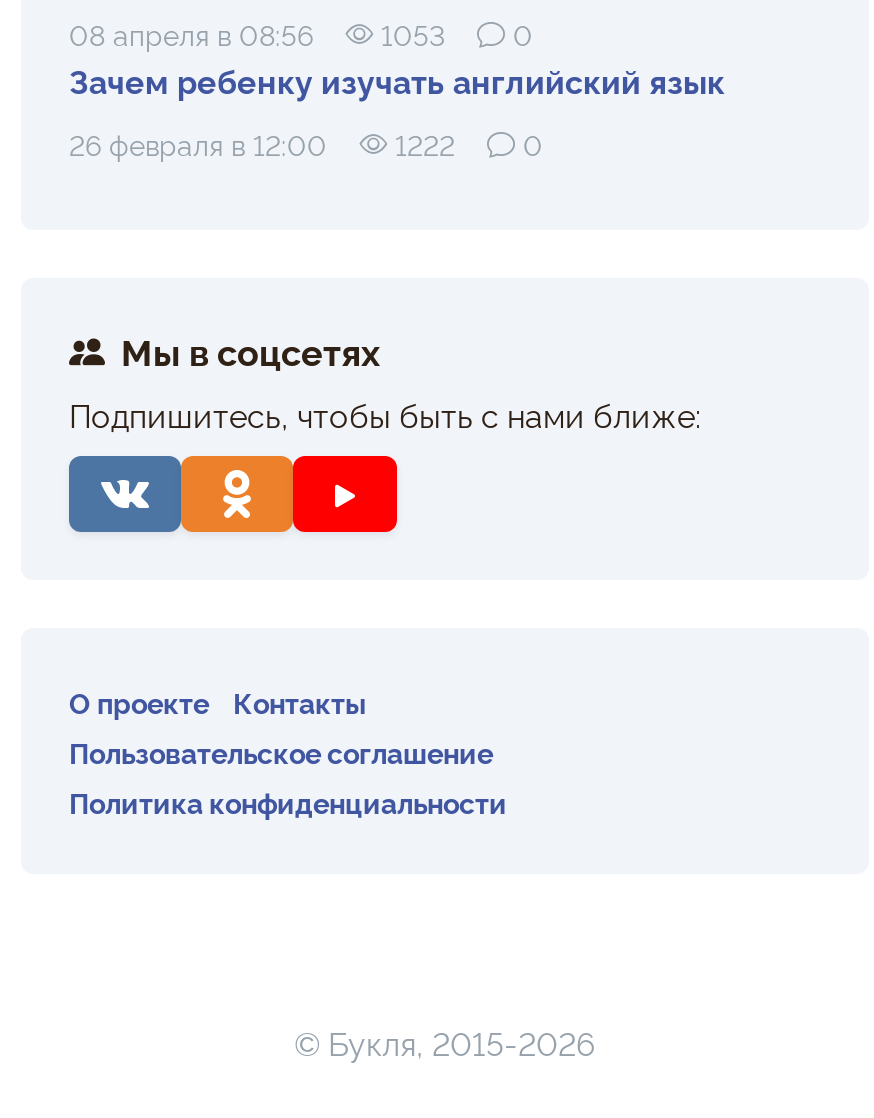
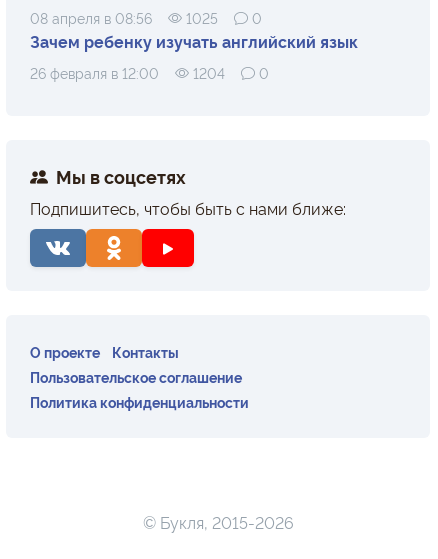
- 1053
+ 1025

- 1222
+ 1204
